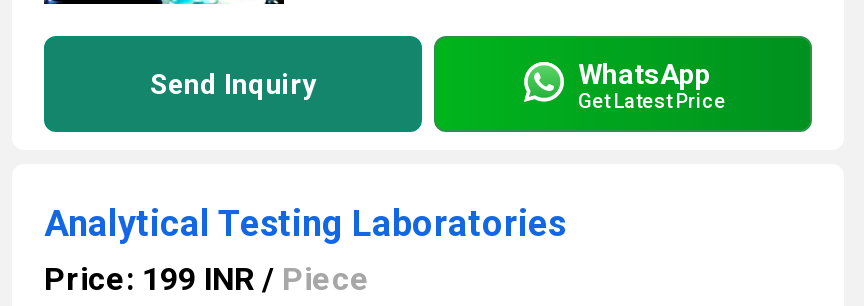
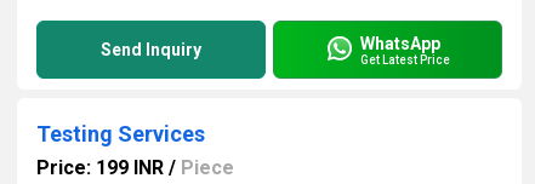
- Analytical Testing Laboratories
+ Testing Services
